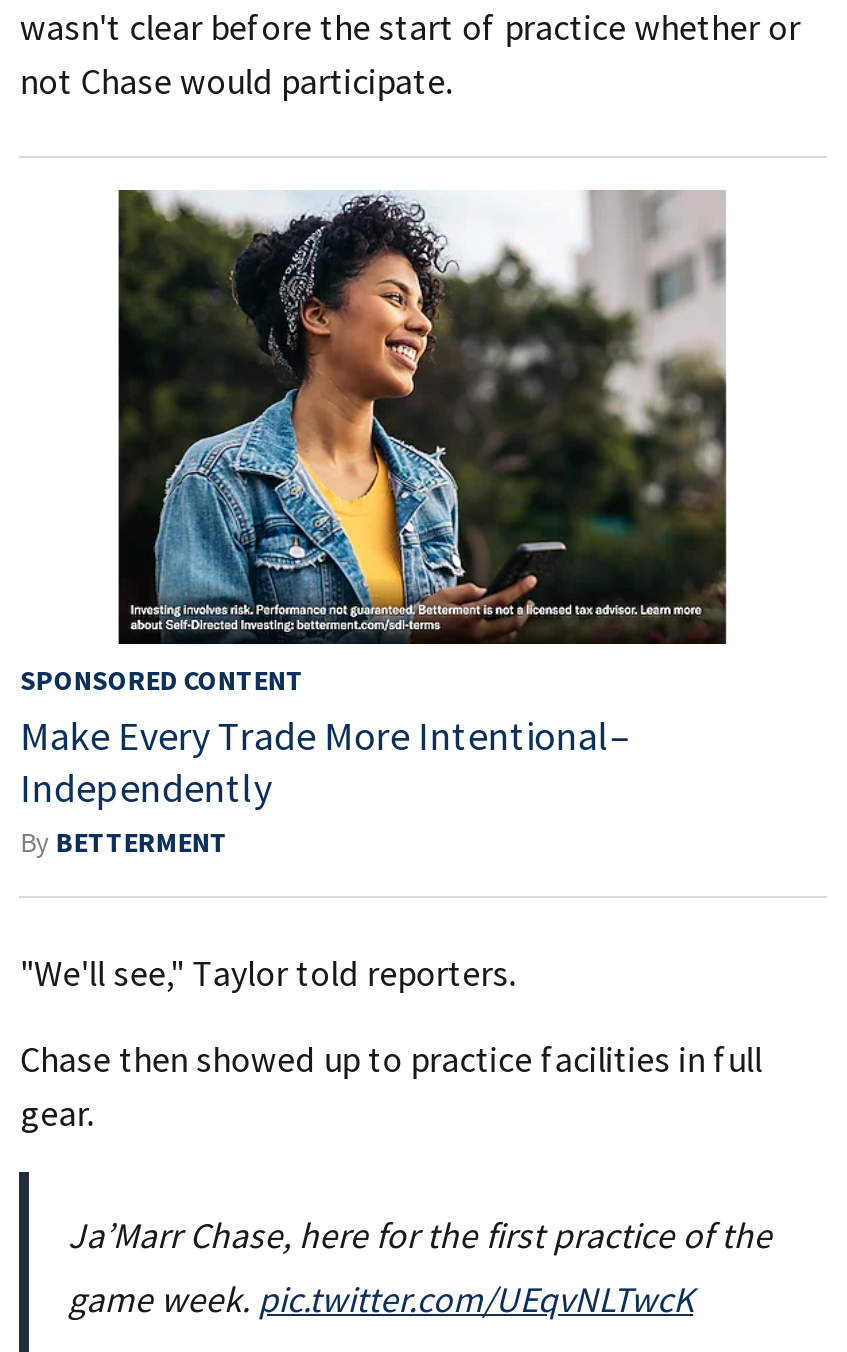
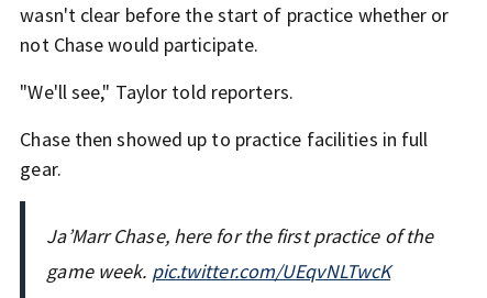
- [image]
- SPONSORED CONTENT
- Make Every Trade More Intentional–
- Independently
- By BETTERMENT
